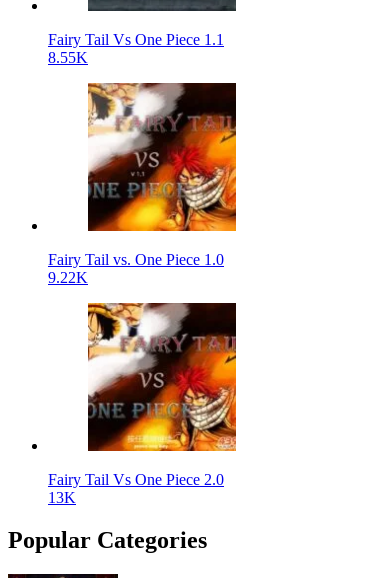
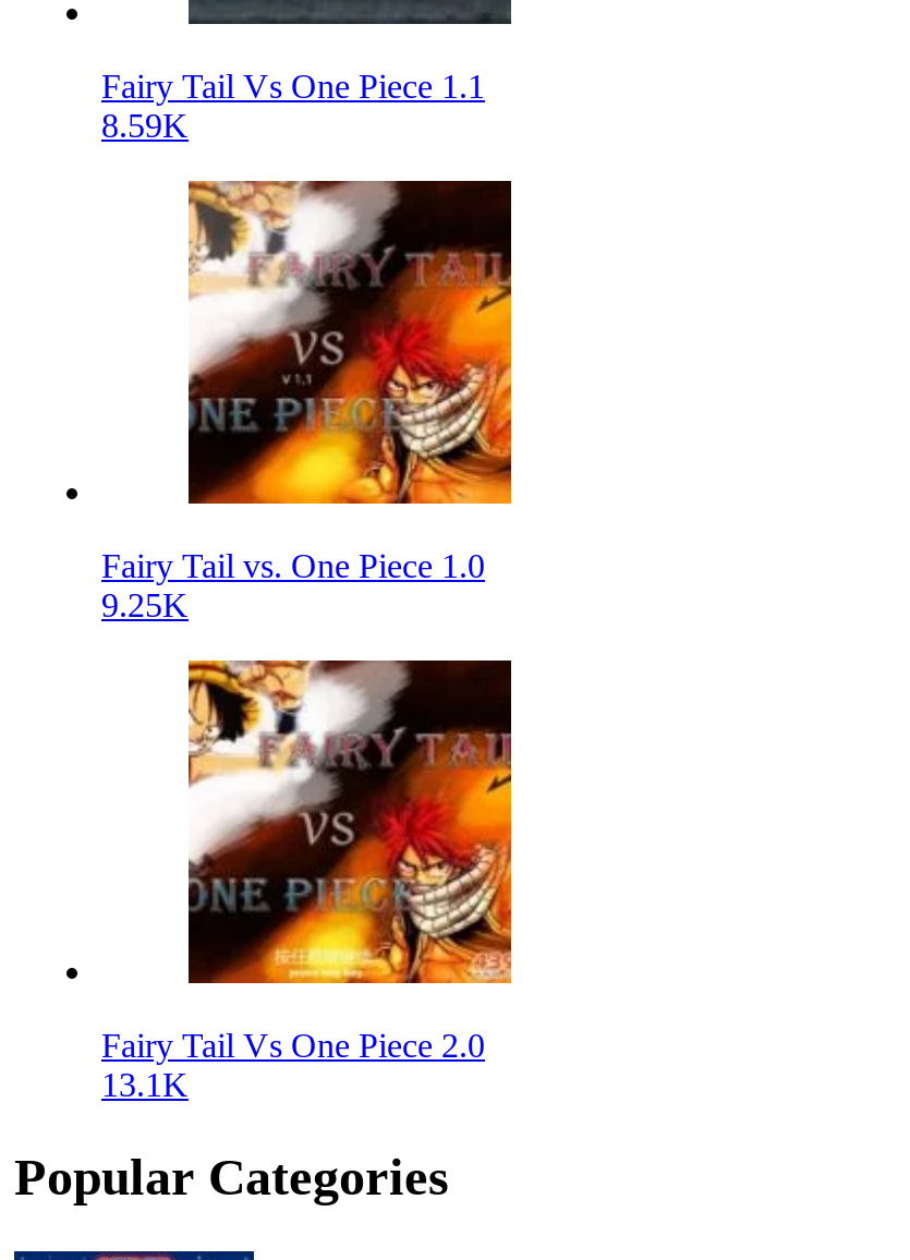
- 8.55K
+ 8.59K

- 9.22K
+ 9.25K

- 13K
+ 13.1K
